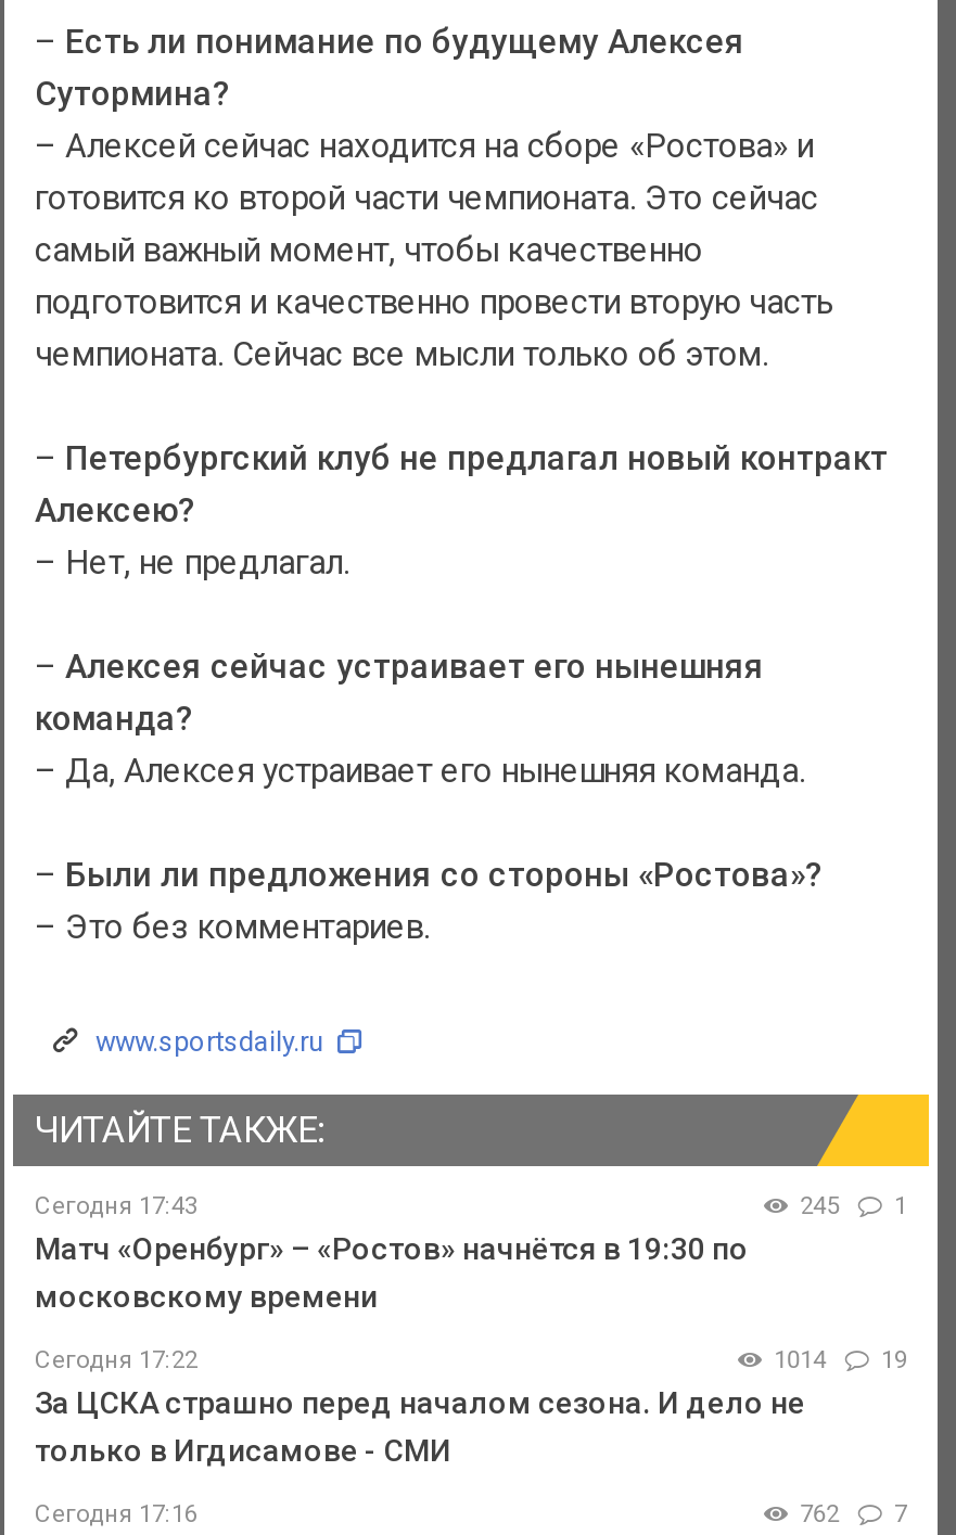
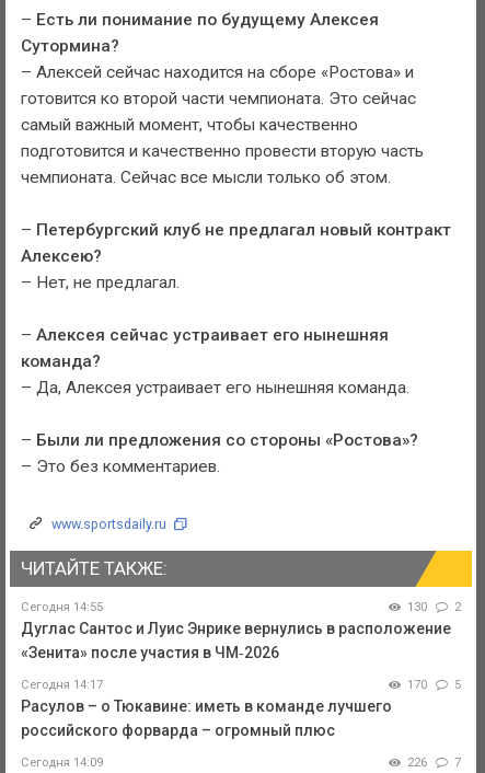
- Сегодня 17:43
- 245
- 1
- Матч «Оренбург» – «Ростов» начнётся в 19:30 по
- московскому времени
+ Сегодня 14:55
+ 130
+ 2
+ Дуглас Сантос и Луис Энрике вернулись в расположение
+ «Зенита» после участия в ЧМ‑2026

- Сегодня 17:22
- 1014
- 19
- За ЦСКА страшно перед началом сезона. И дело не
- только в Игдисамове - СМИ
+ Сегодня 14:17
+ 170
+ 5
+ Расулов – о Тюкавине: иметь в команде лучшего
+ российского форварда – огромный плюс

- Сегодня 17:16
- 762
+ Сегодня 14:09
+ 226
